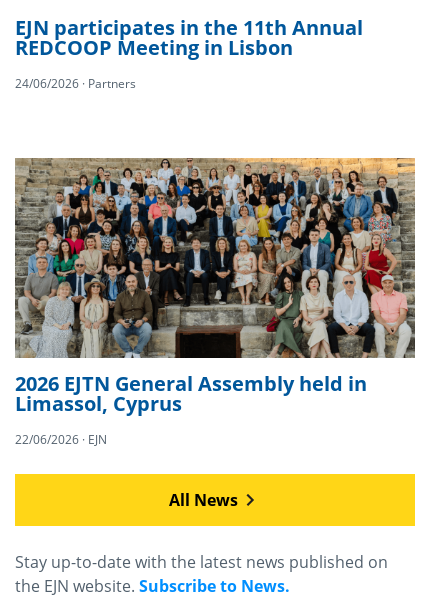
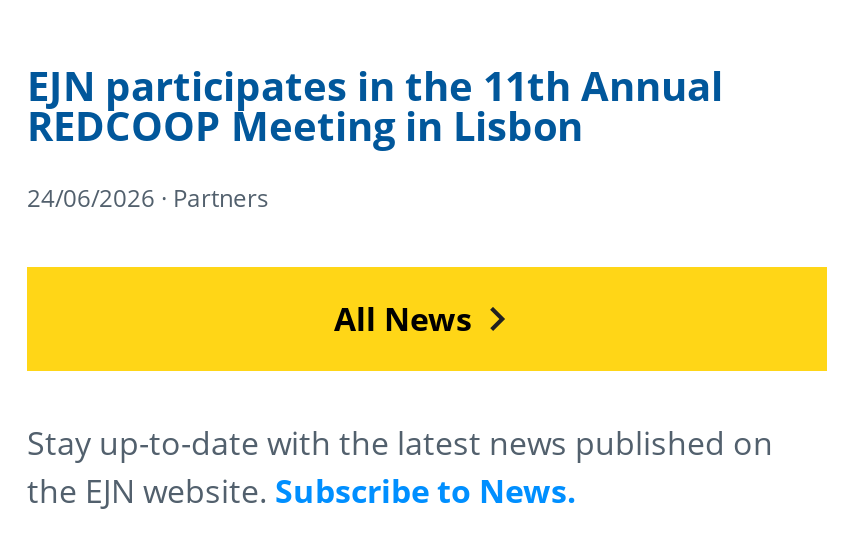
- [image]
- 2026 EJTN General Assembly held in
- Limassol, Cyprus
- 22/06/2026 · EJN
